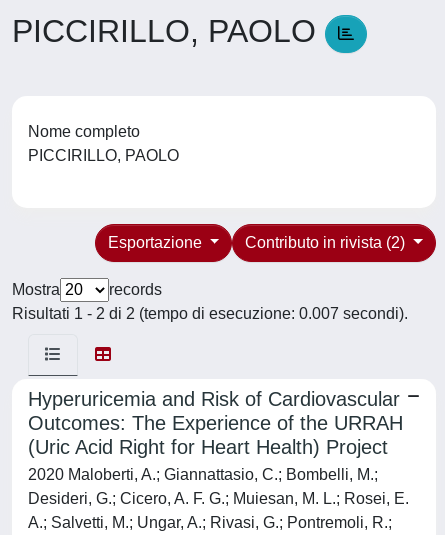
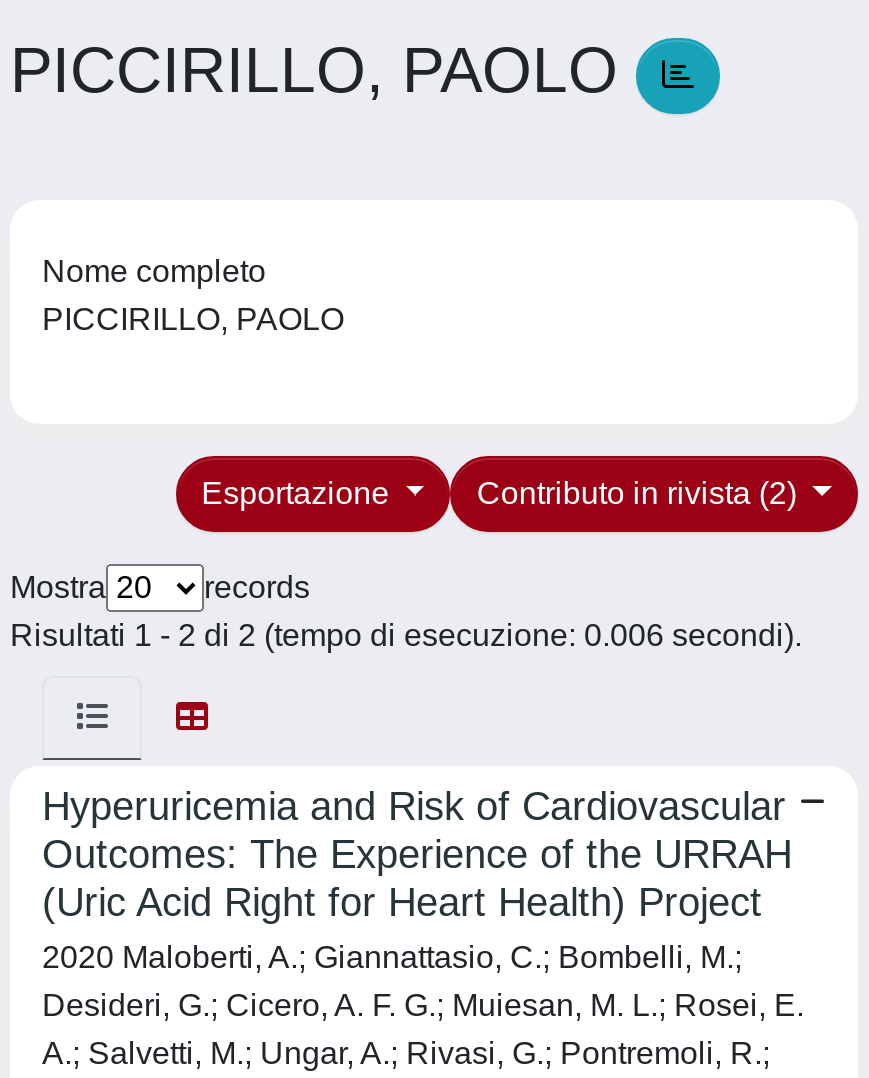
- Risultati 1 - 2 di 2 (tempo di esecuzione: 0.007 secondi).
+ Risultati 1 - 2 di 2 (tempo di esecuzione: 0.006 secondi).
